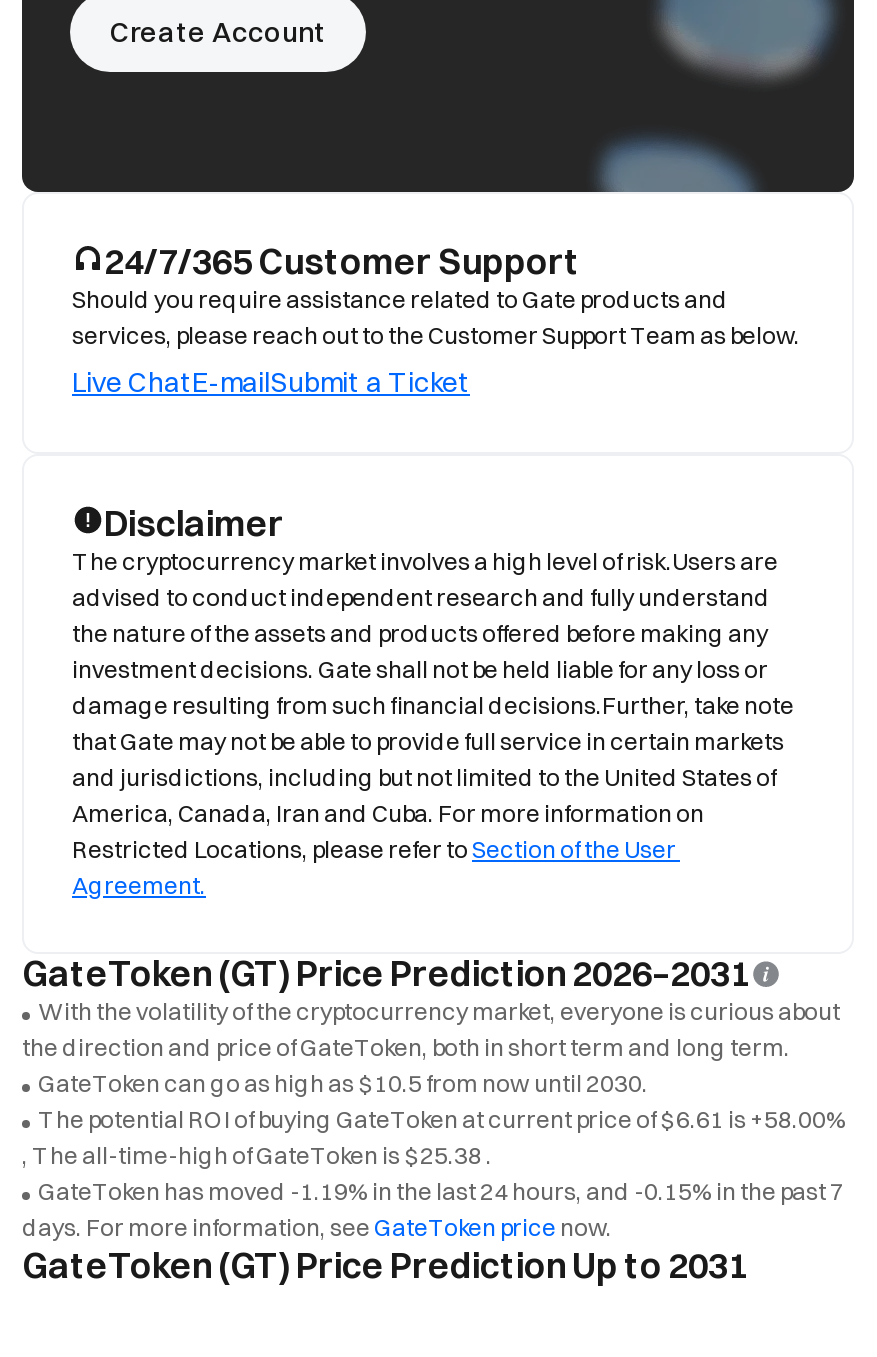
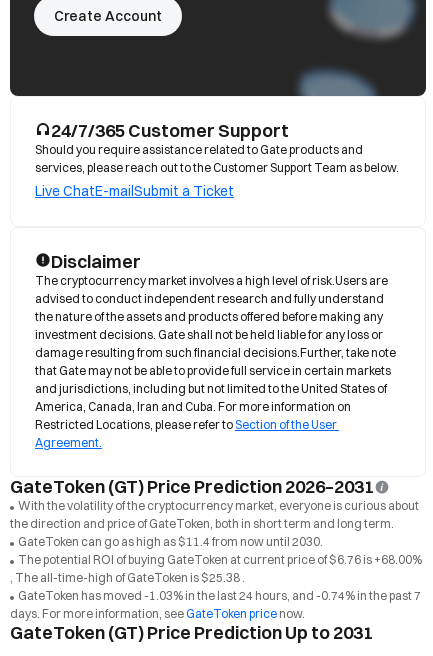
- GateToken can go as high as $10.5 from now until 2030.
+ GateToken can go as high as $11.4 from now until 2030.

- The potential ROI of buying GateToken at current price of $6.61 is +58.00%
+ The potential ROI of buying GateToken at current price of $6.76 is +68.00%

- GateToken has moved -1.19% in the last 24 hours, and -0.15% in the past 7
+ GateToken has moved -1.03% in the last 24 hours, and -0.74% in the past 7
